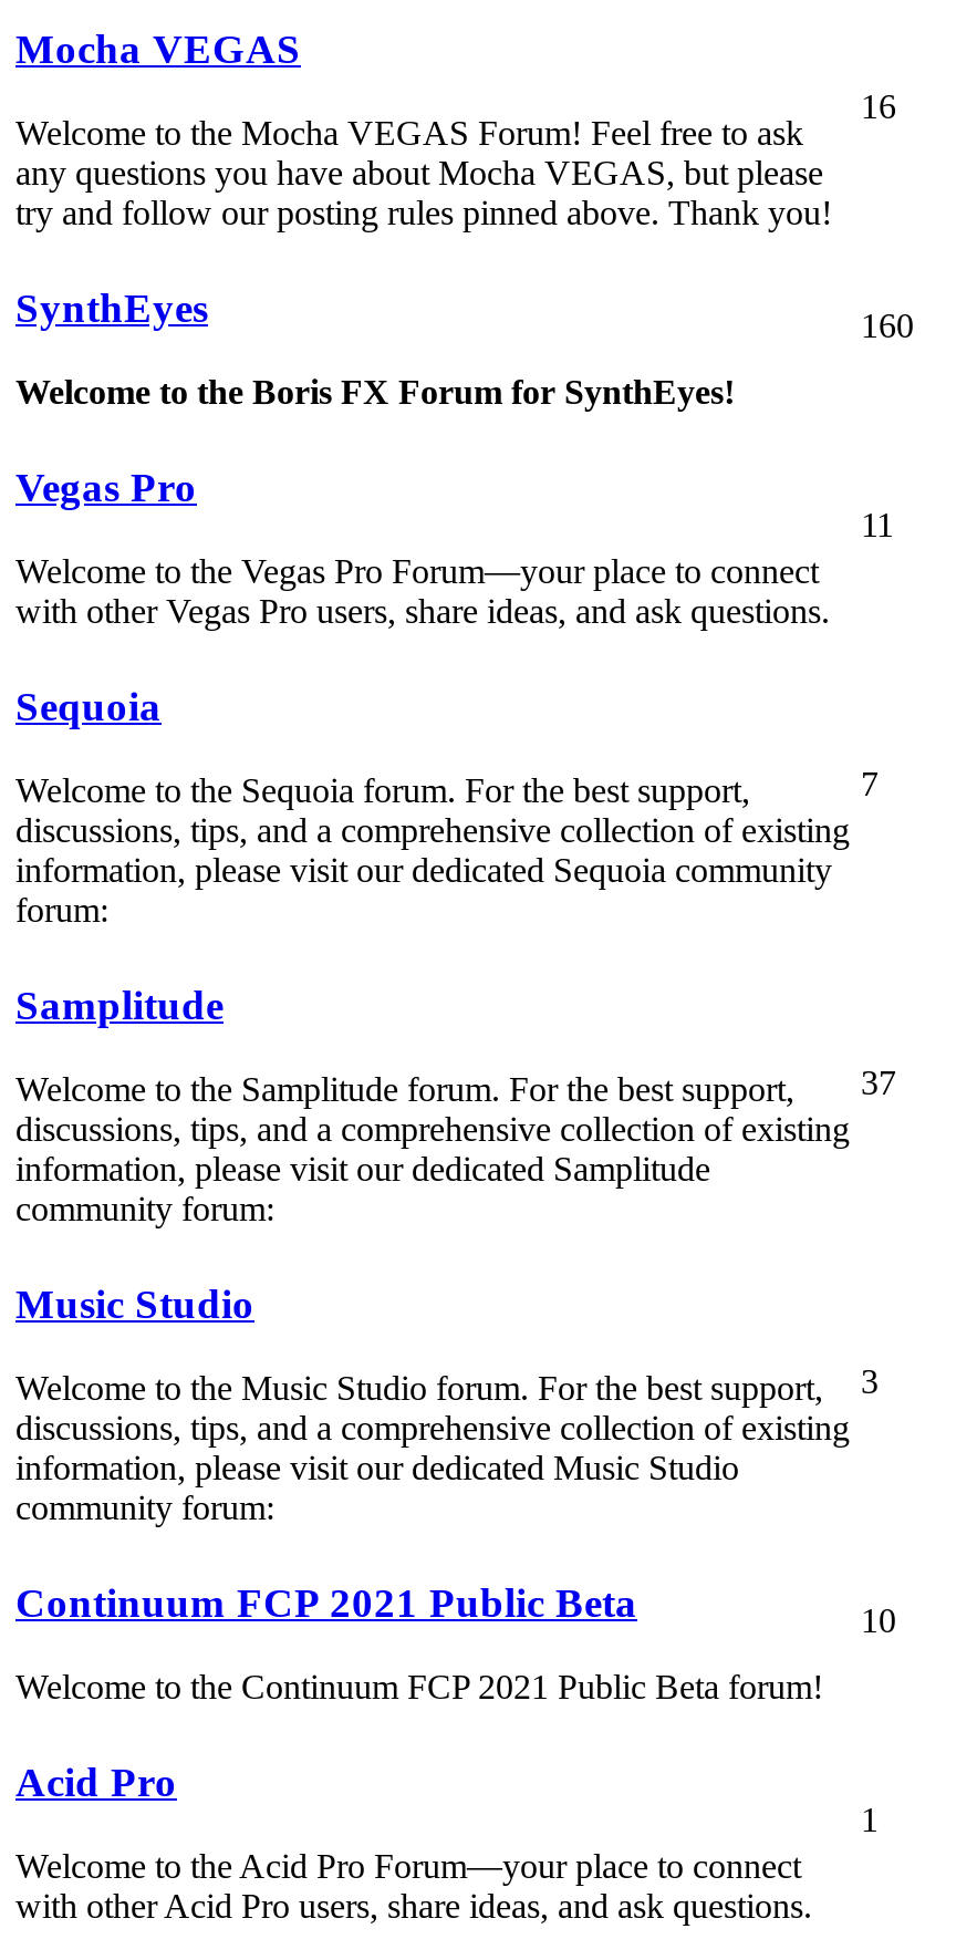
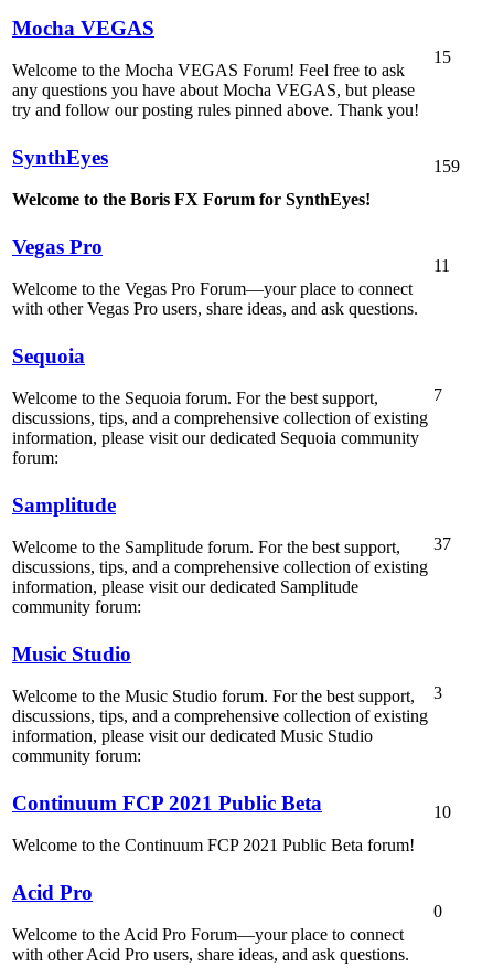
- 16
+ 15

- 160
+ 159

- 1
+ 0
